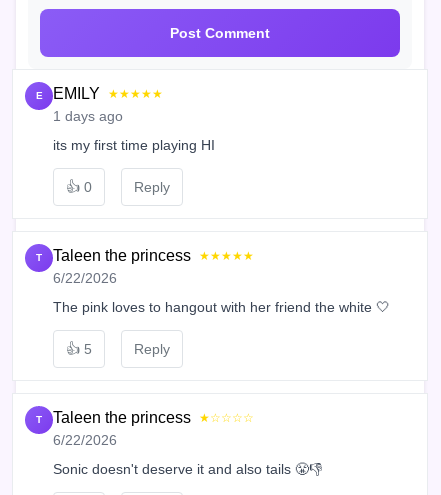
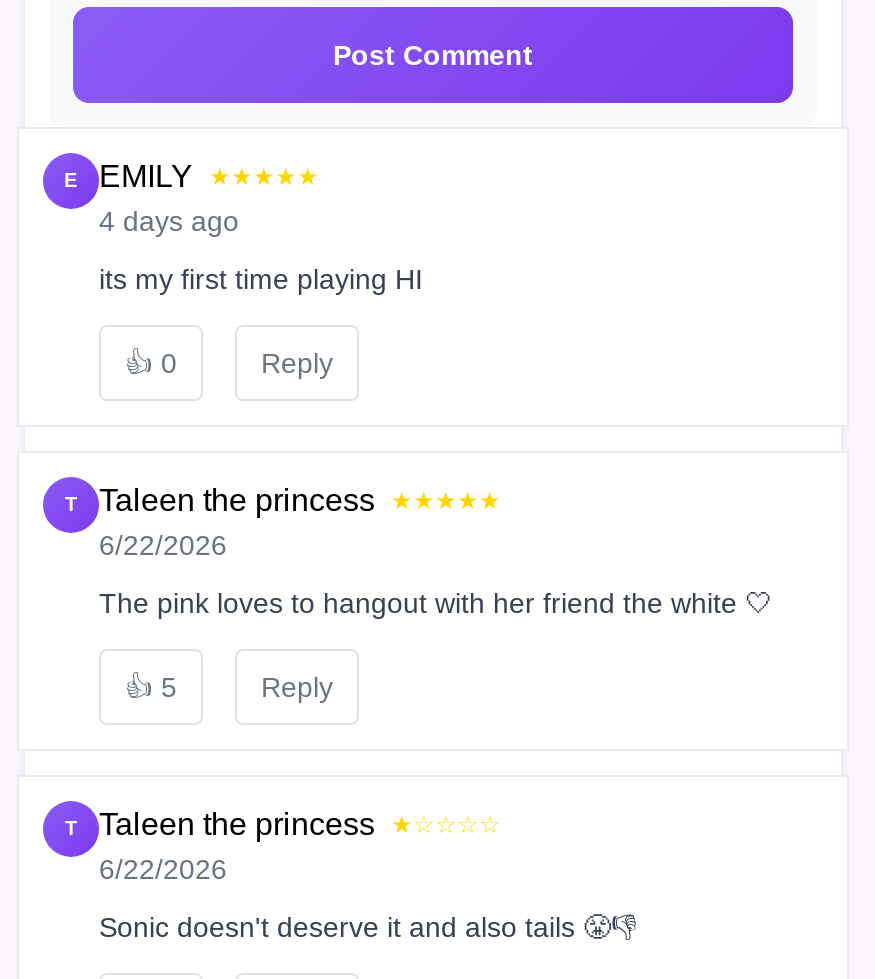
- 1 days ago
+ 4 days ago
